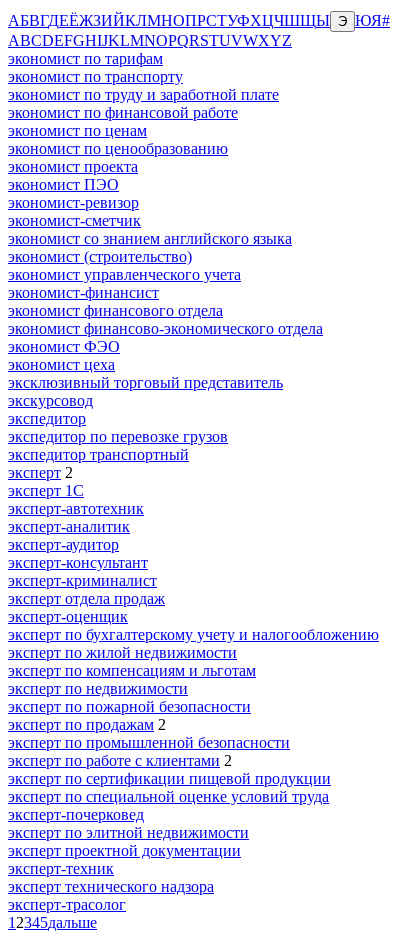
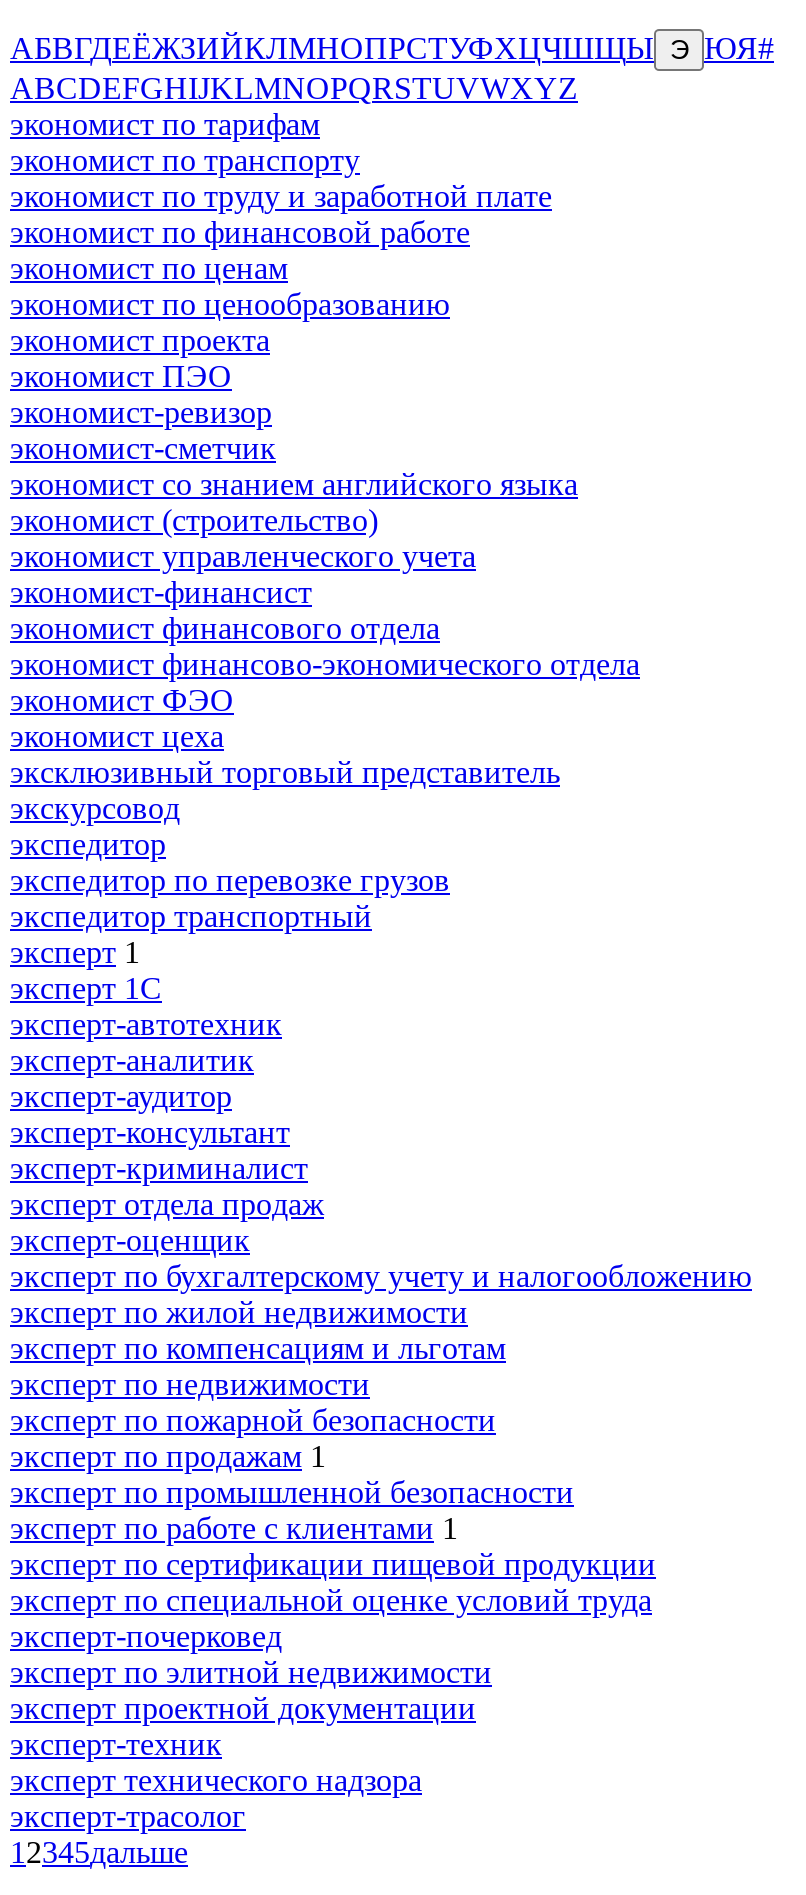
- эксперт 2
+ эксперт 1

- эксперт по продажам 2
+ эксперт по продажам 1

- эксперт по работе с клиентами 2
+ эксперт по работе с клиентами 1
